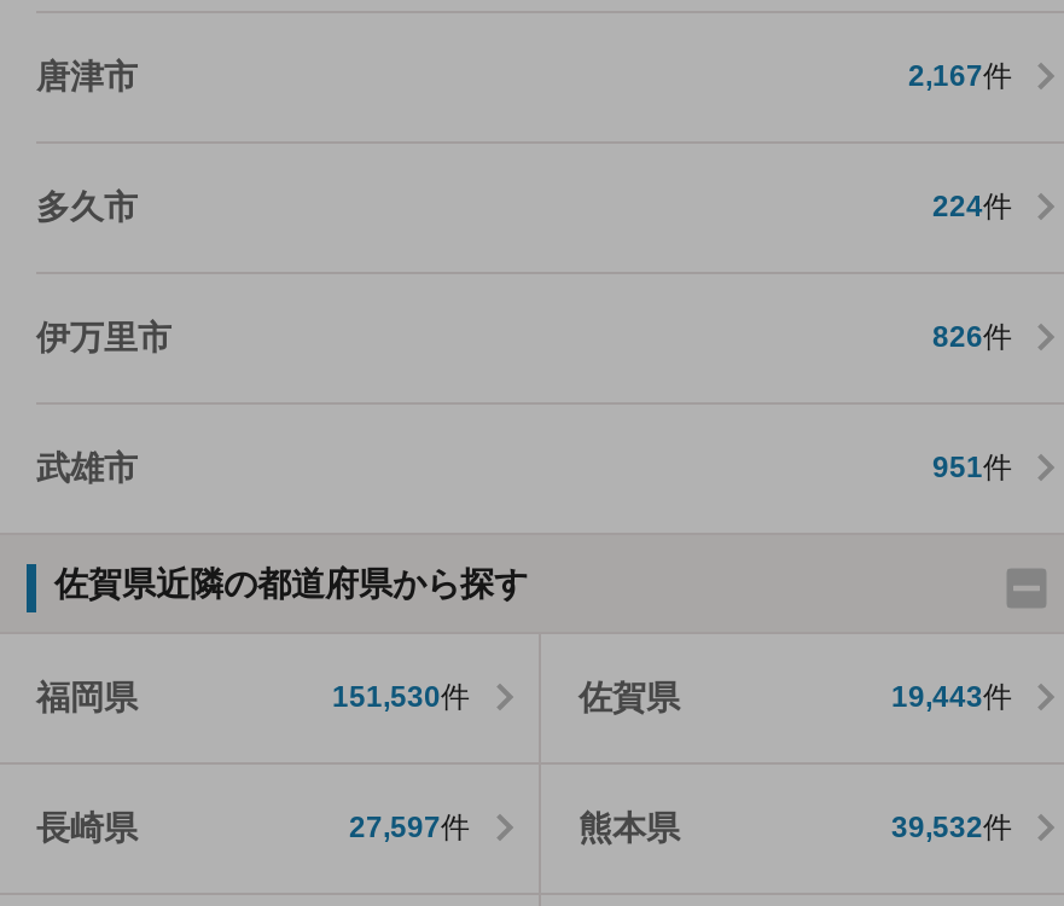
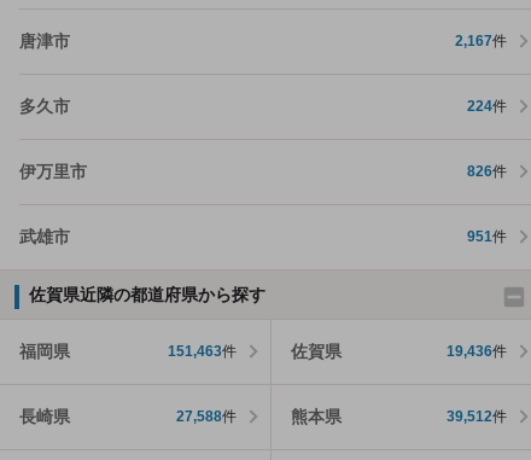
- 151,530件
+ 151,463件

- 19,443件
+ 19,436件

- 27,597件
+ 27,588件

- 39,532件
+ 39,512件
